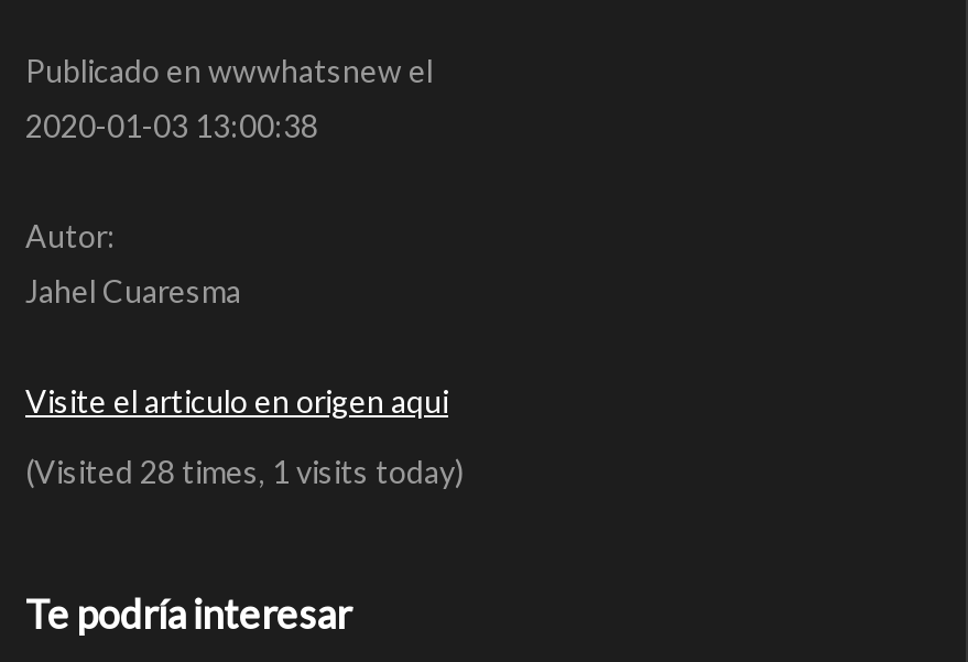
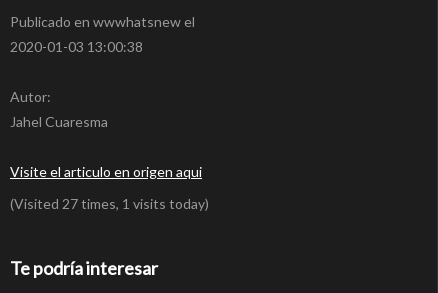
- (Visited 28 times, 1 visits today)
+ (Visited 27 times, 1 visits today)
